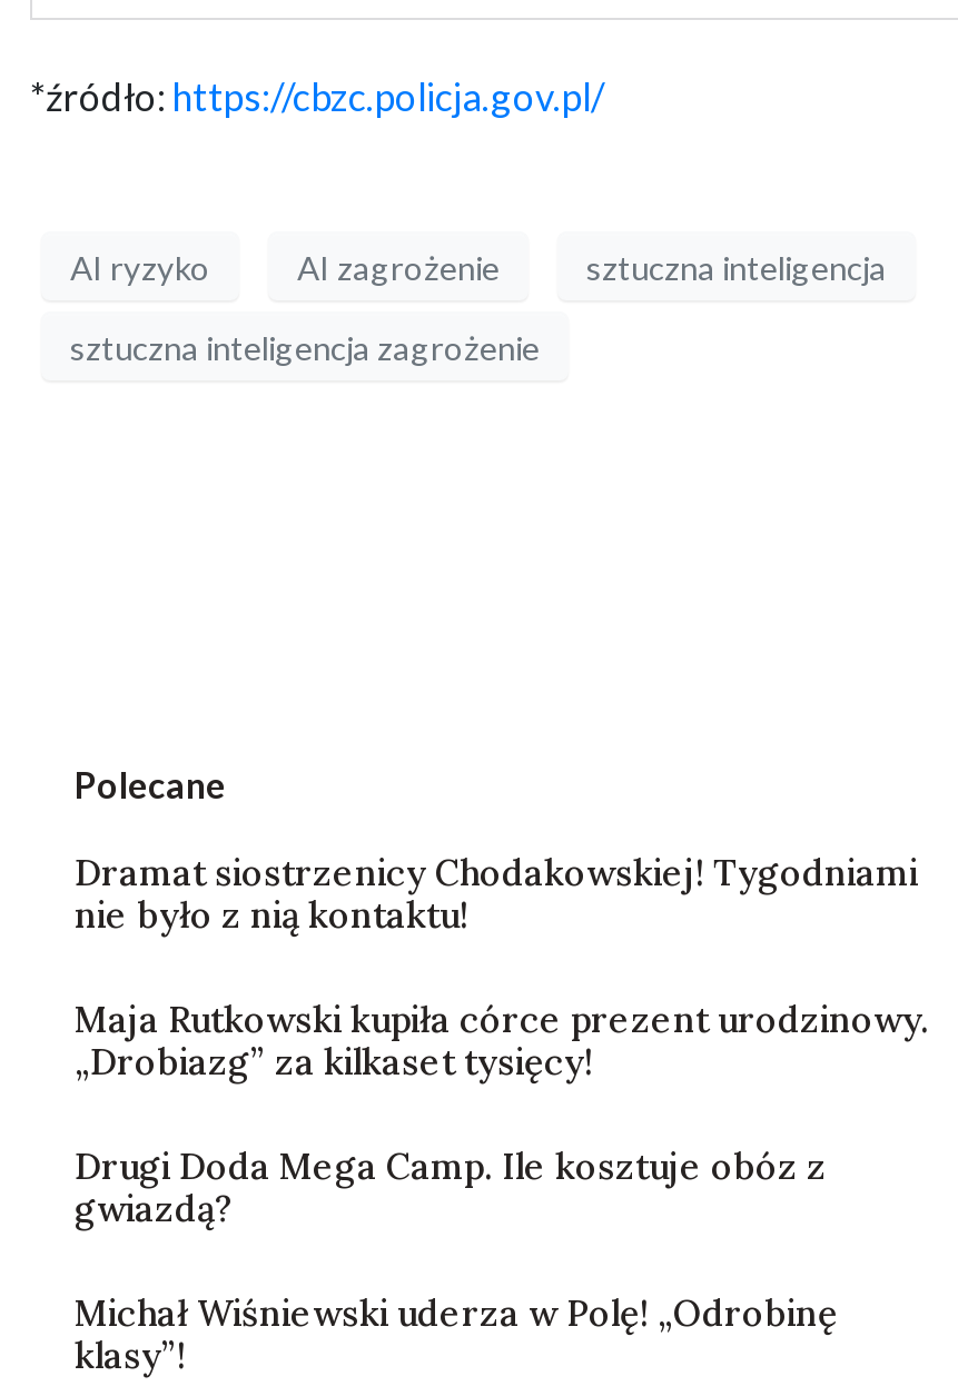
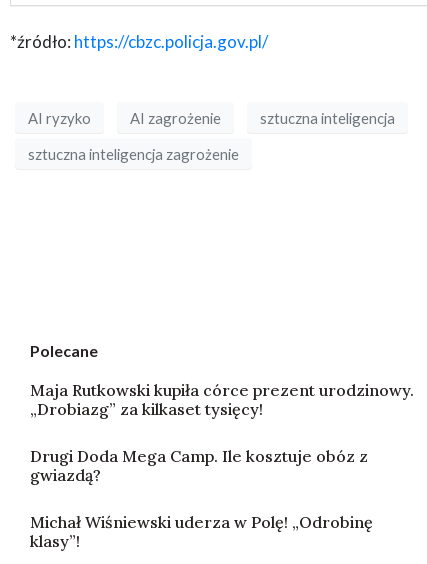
- Dramat siostrzenicy Chodakowskiej! Tygodniami
- nie było z nią kontaktu!
